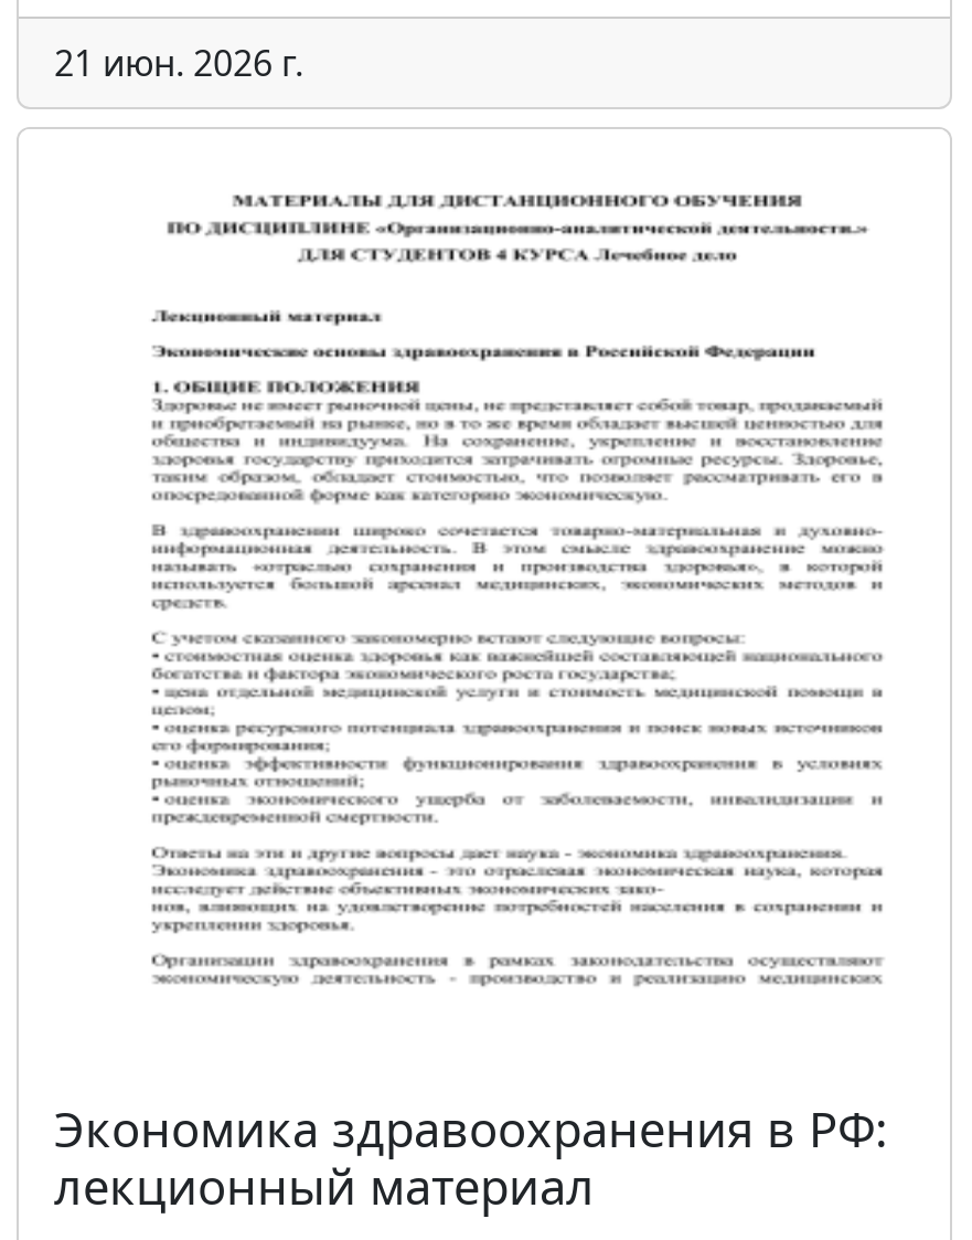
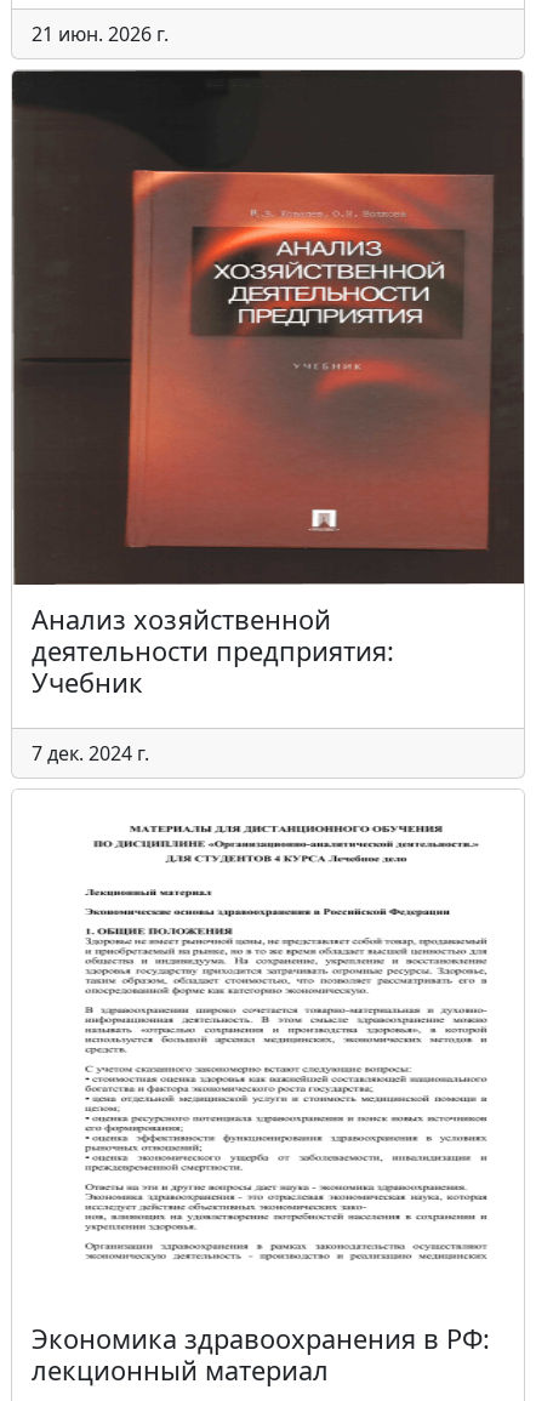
+ [image]
+ Анализ хозяйственной
+ деятельности предприятия:
+ Учебник
+ 7 дек. 2024 г.
